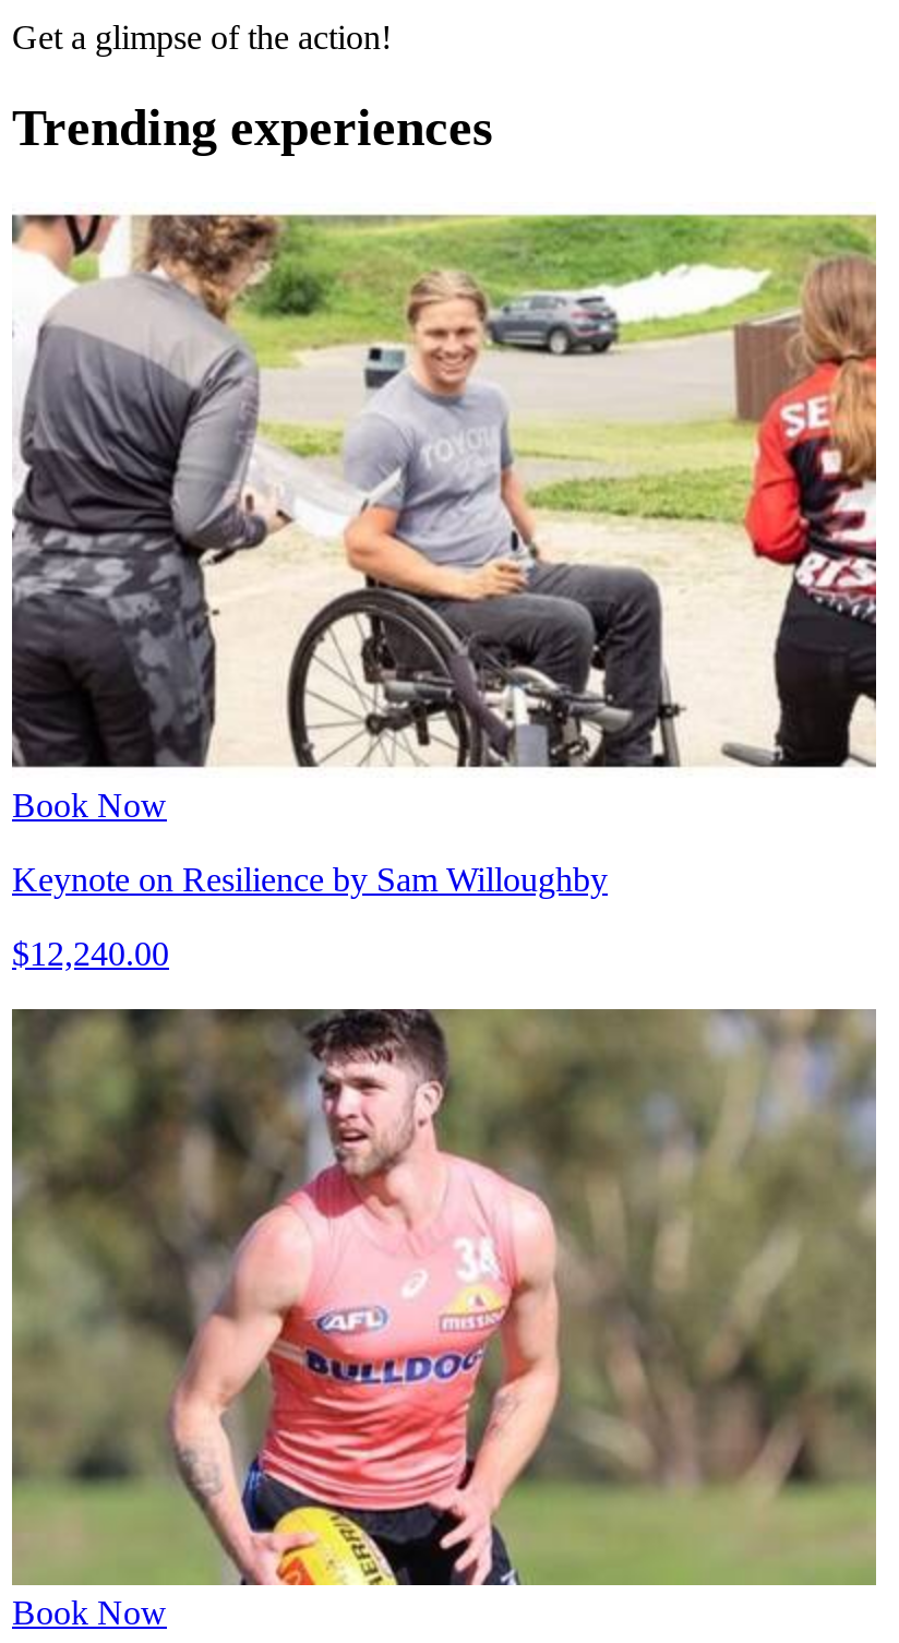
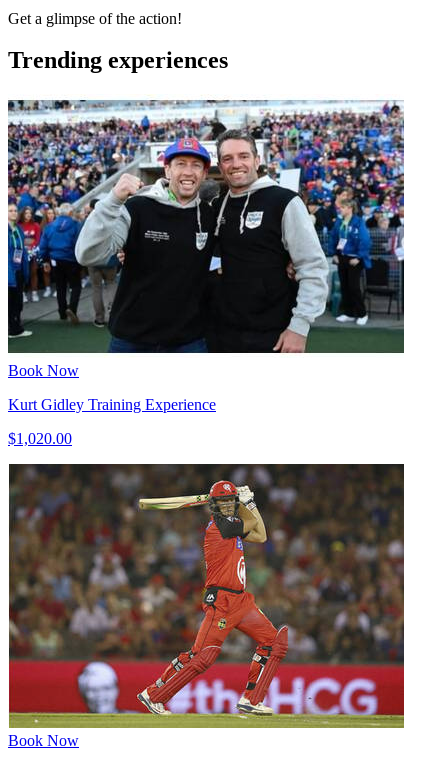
- [image]
+ [image]

- Keynote on Resilience by Sam Willoughby
+ Kurt Gidley Training Experience

- $12,240.00
+ $1,020.00

- [image]
+ [image]
